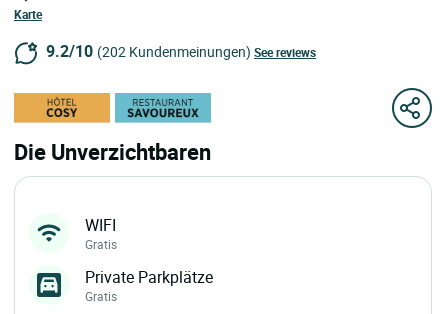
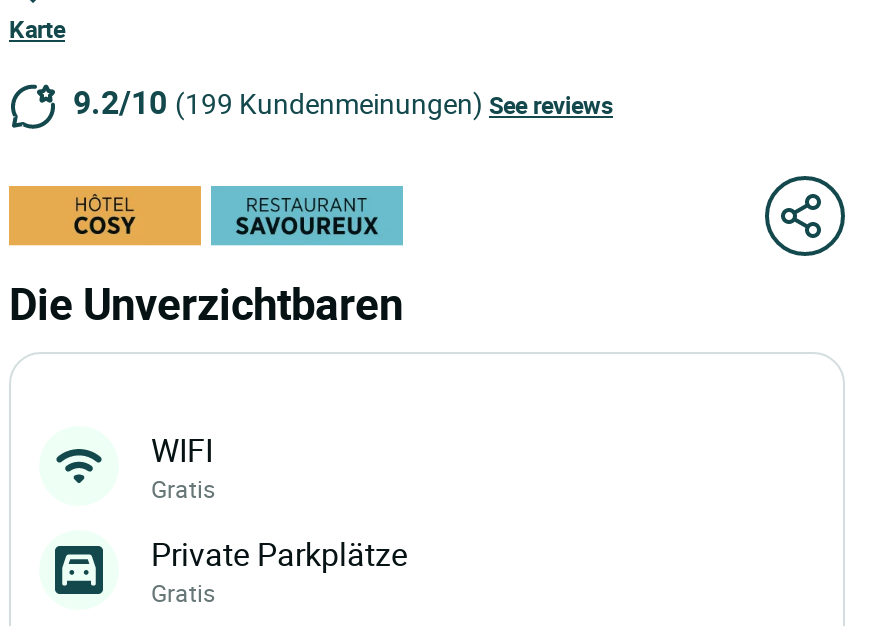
- 9.2/10 (202 Kundenmeinungen) See reviews
+ 9.2/10 (199 Kundenmeinungen) See reviews
